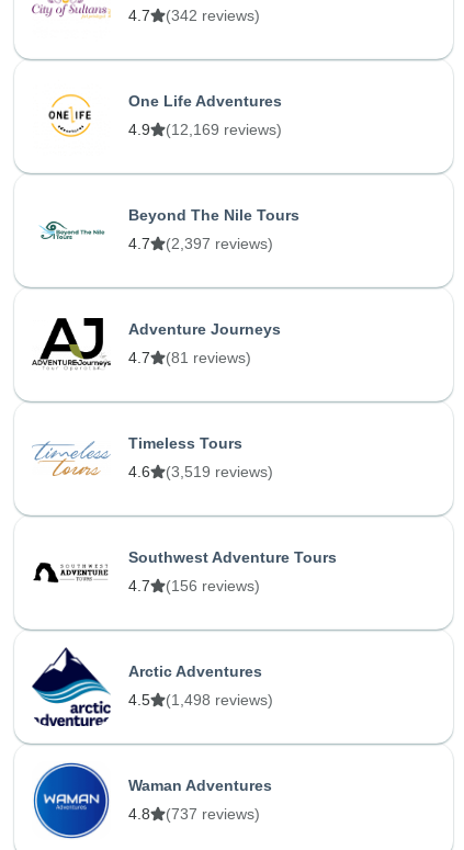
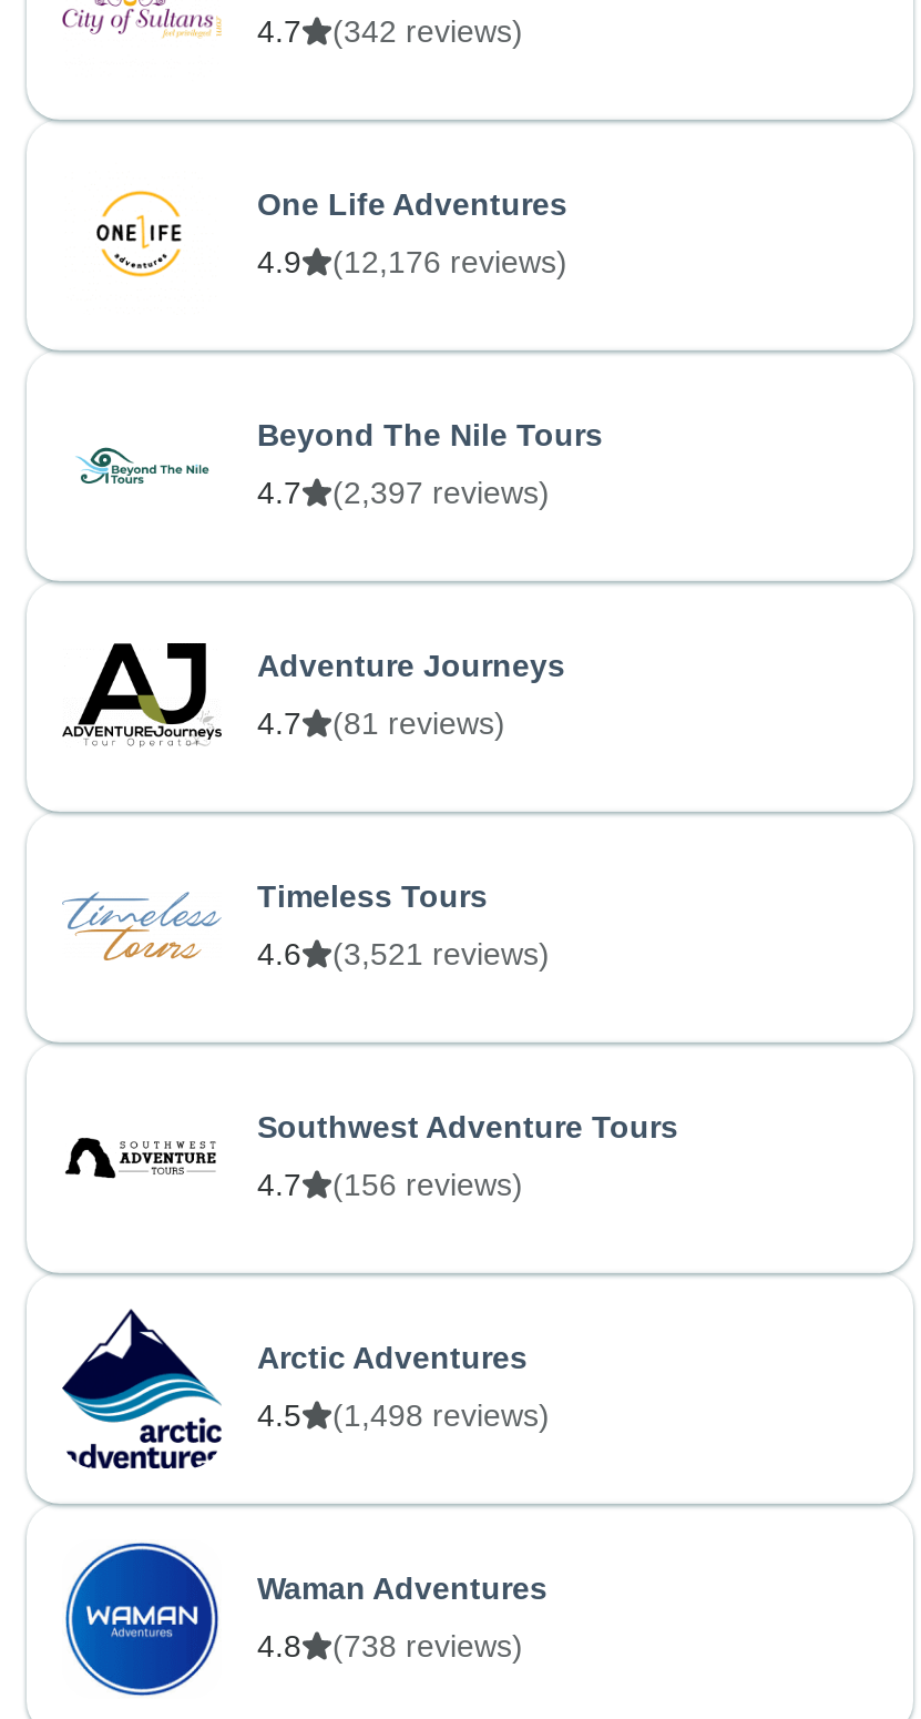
- 4.9 (12,169 reviews)
+ 4.9 (12,176 reviews)

- 4.6 (3,519 reviews)
+ 4.6 (3,521 reviews)

- 4.8 (737 reviews)
+ 4.8 (738 reviews)
